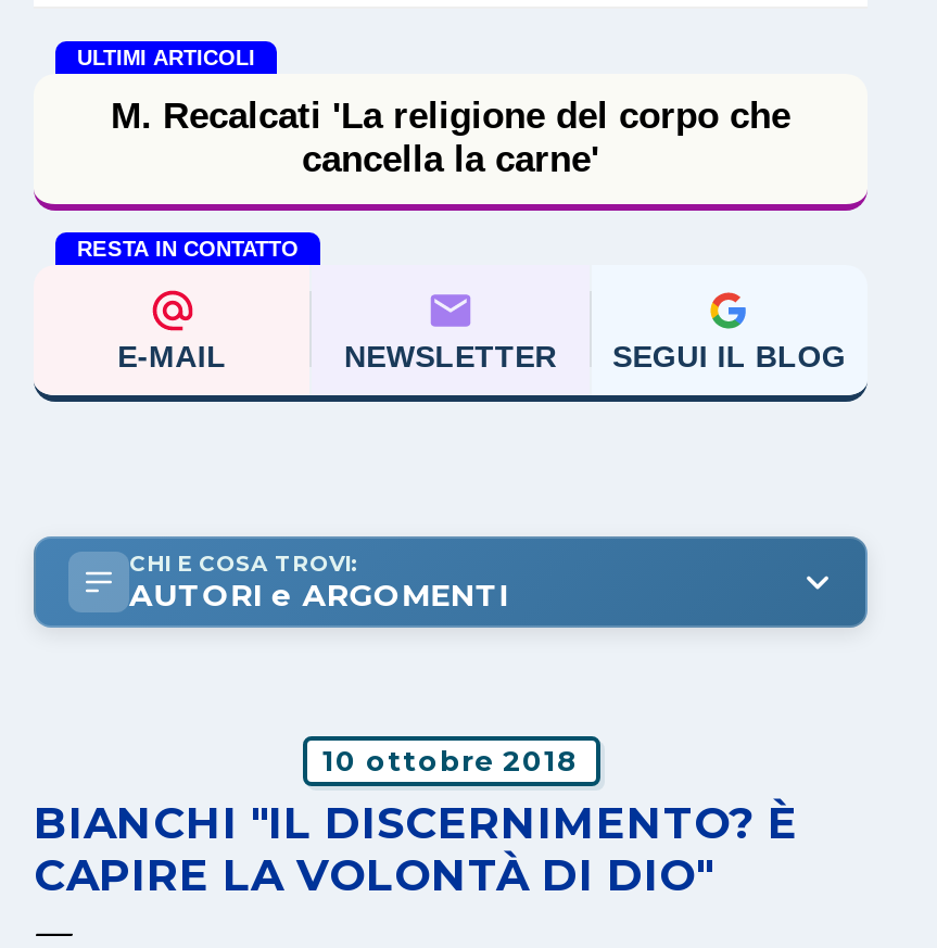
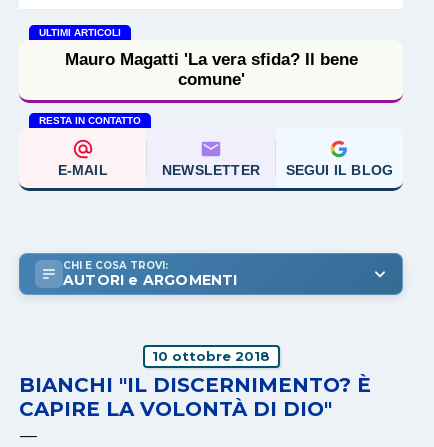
- M. Recalcati 'La religione del corpo che
- cancella la carne'
+ Mauro Magatti 'La vera sfida? Il bene
+ comune'
